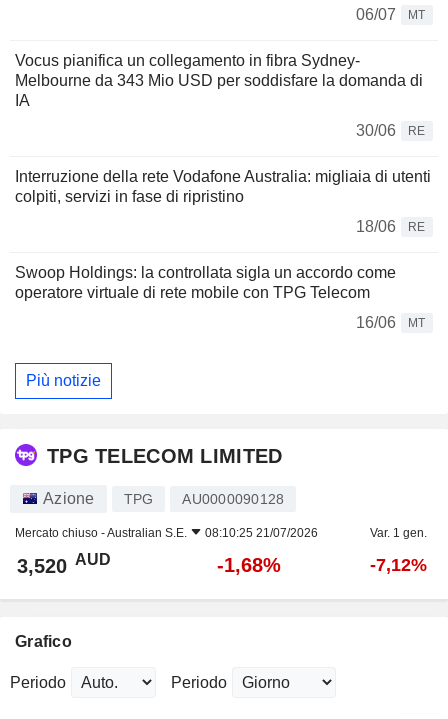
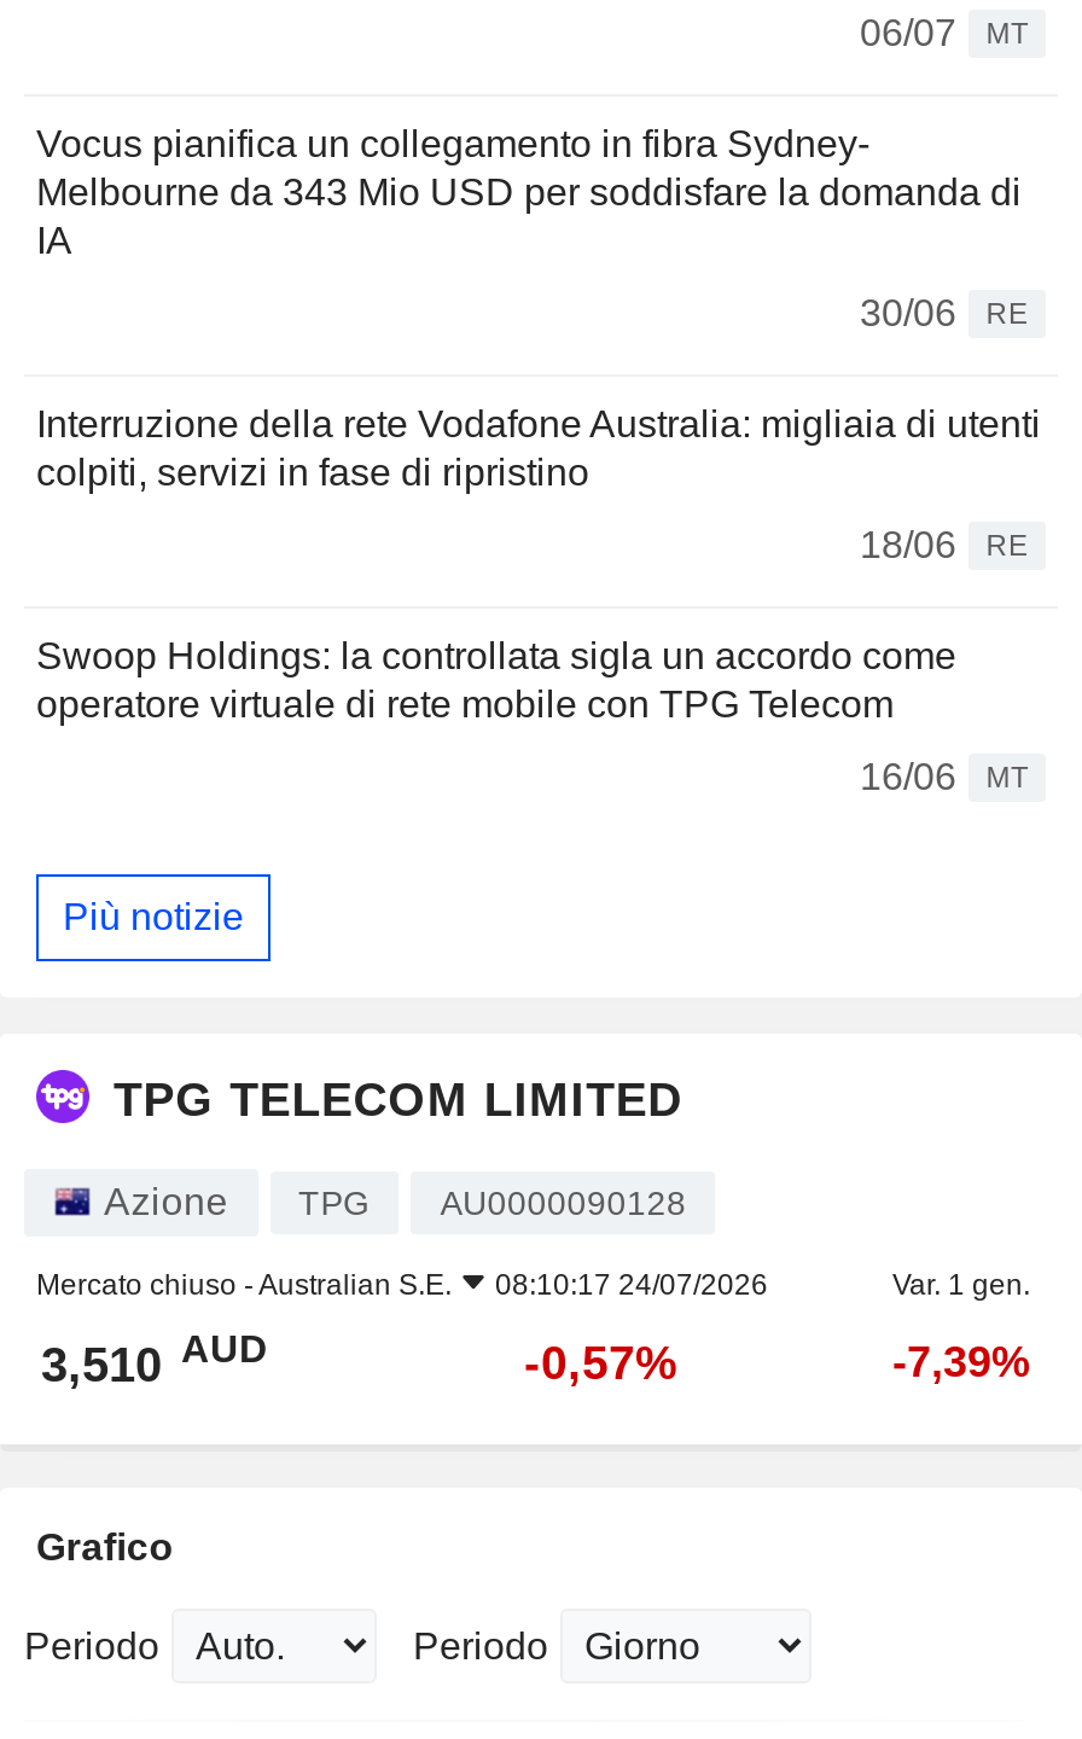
- Mercato chiuso - Australian S.E. 08:10:25 21/07/2026
+ Mercato chiuso - Australian S.E. 08:10:17 24/07/2026

- 3,520 AUD
+ 3,510 AUD

- -1,68%
+ -0,57%

- -7,12%
+ -7,39%
